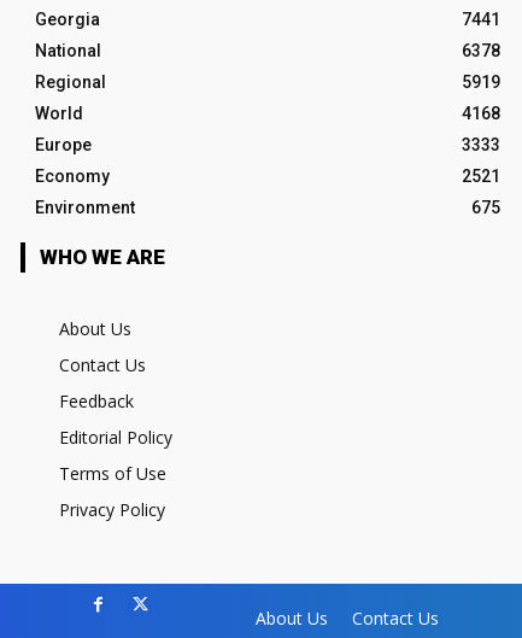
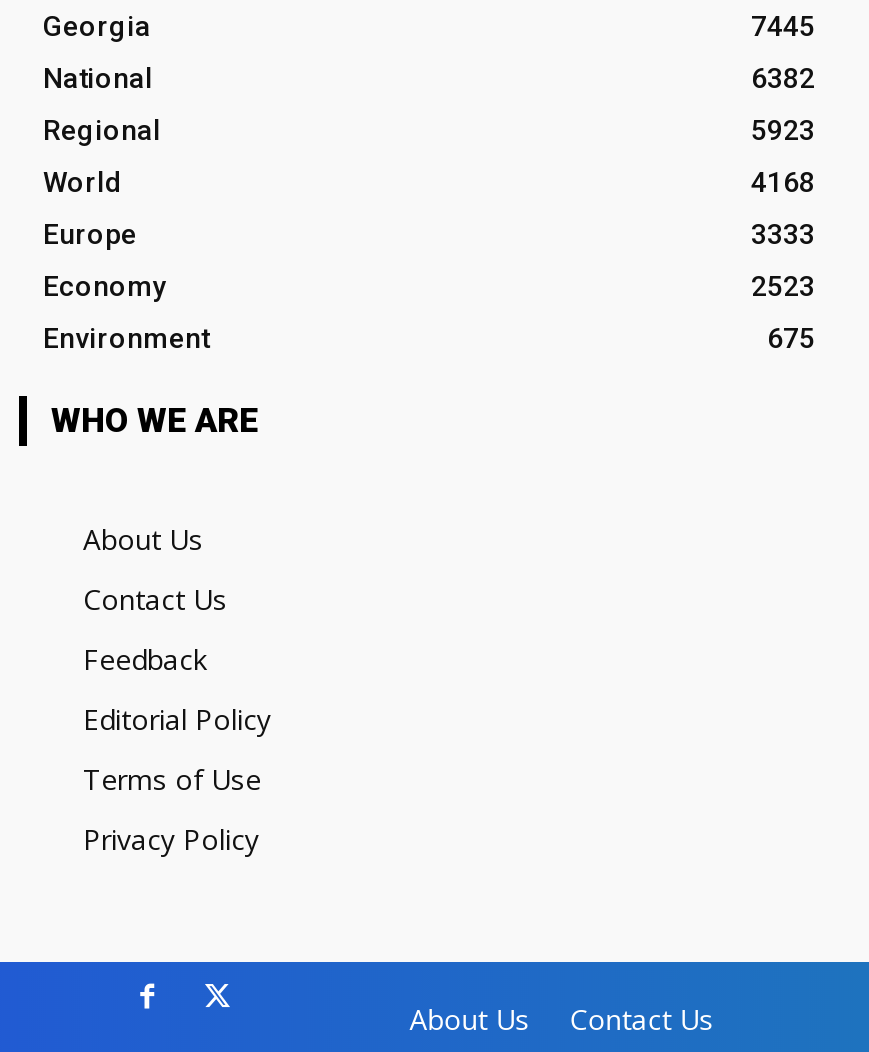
- 7441
+ 7445

- 6378
+ 6382

- 5919
+ 5923

- 2521
+ 2523
